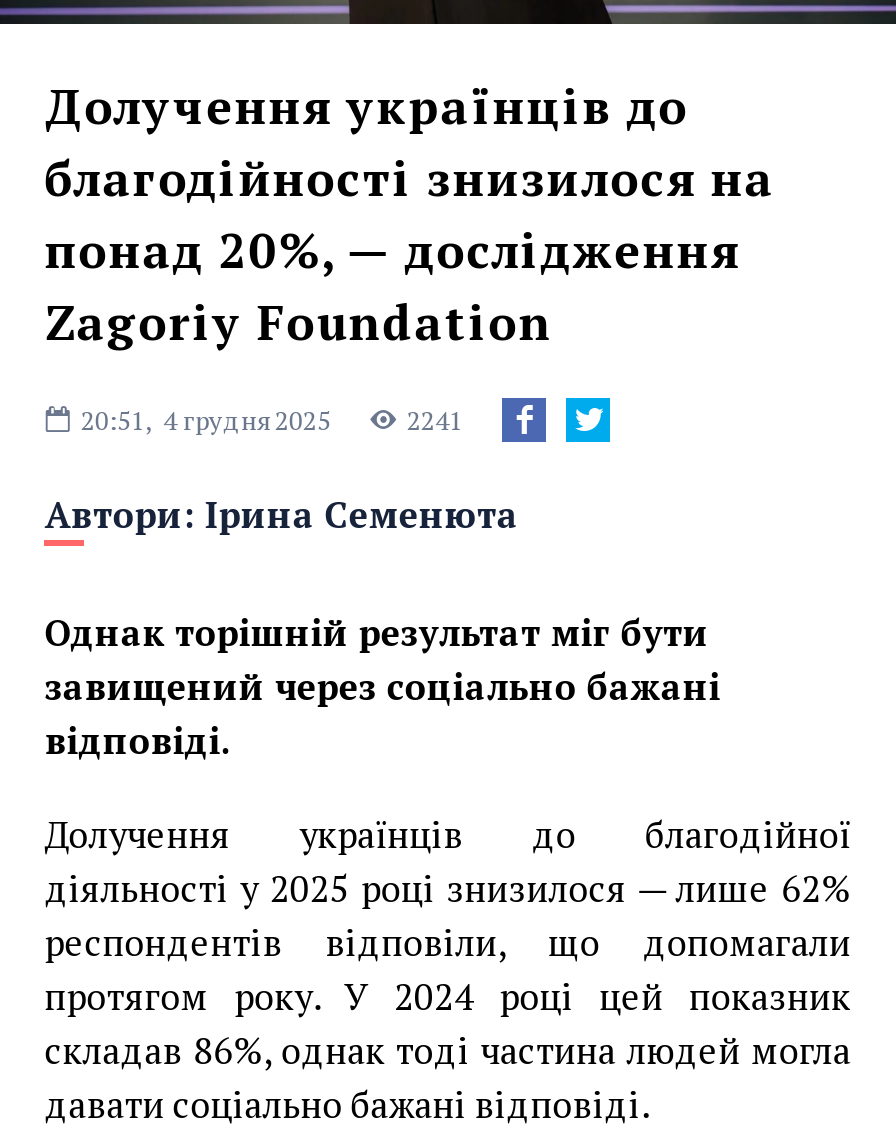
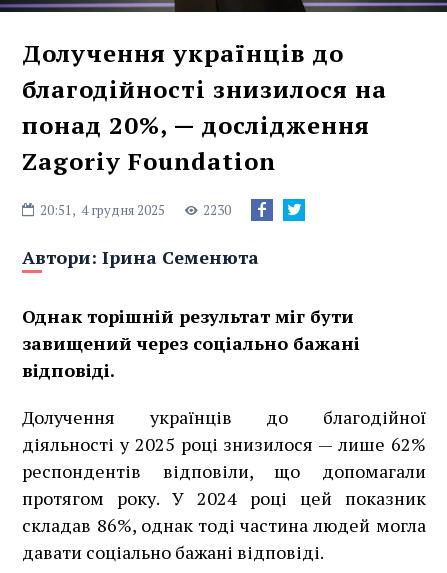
- 2241
+ 2230
